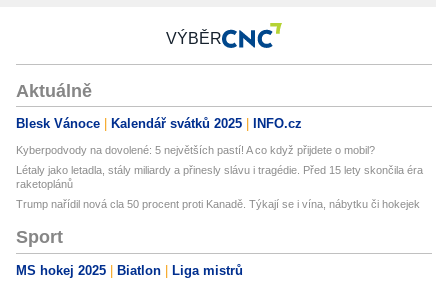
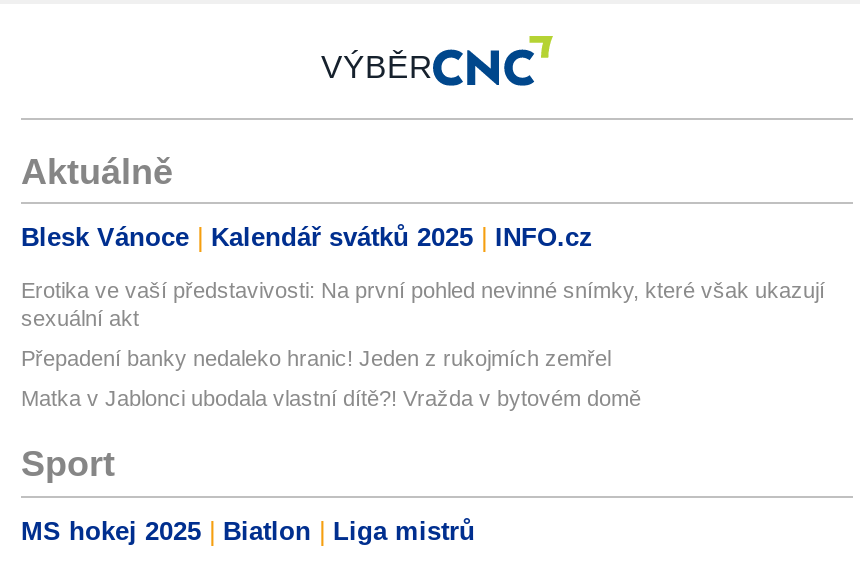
- Kyberpodvody na dovolené: 5 největších pastí! A co když přijdete o mobil?
+ Erotika ve vaší představivosti: Na první pohled nevinné snímky, které však ukazují
+ sexuální akt

- Létaly jako letadla, stály miliardy a přinesly slávu i tragédie. Před 15 lety skončila éra
- raketoplánů
+ Přepadení banky nedaleko hranic! Jeden z rukojmích zemřel

- Trump nařídil nová cla 50 procent proti Kanadě. Týkají se i vína, nábytku či hokejek
+ Matka v Jablonci ubodala vlastní dítě?! Vražda v bytovém domě
